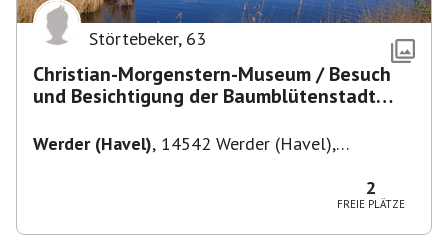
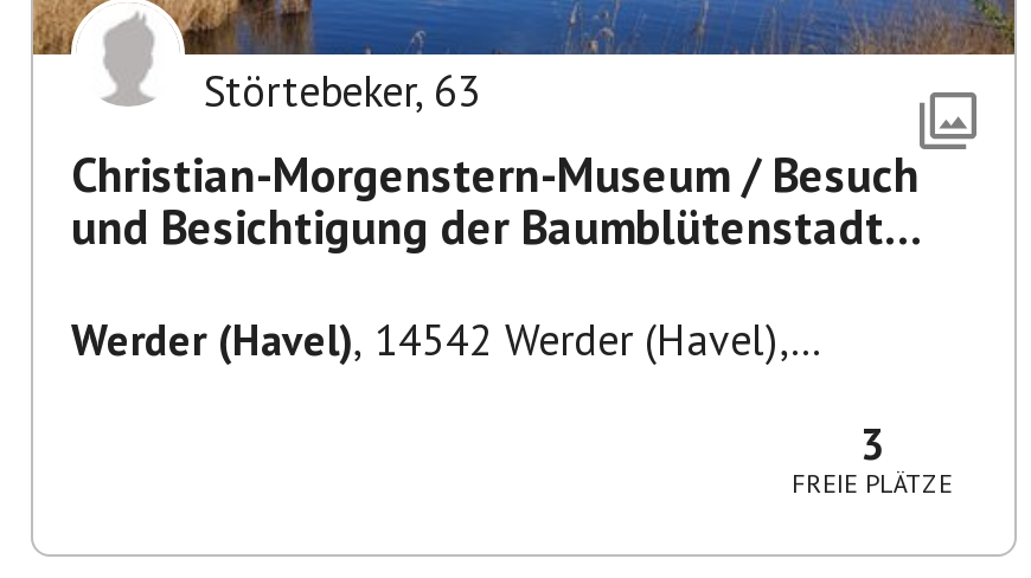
- 2
+ 3
